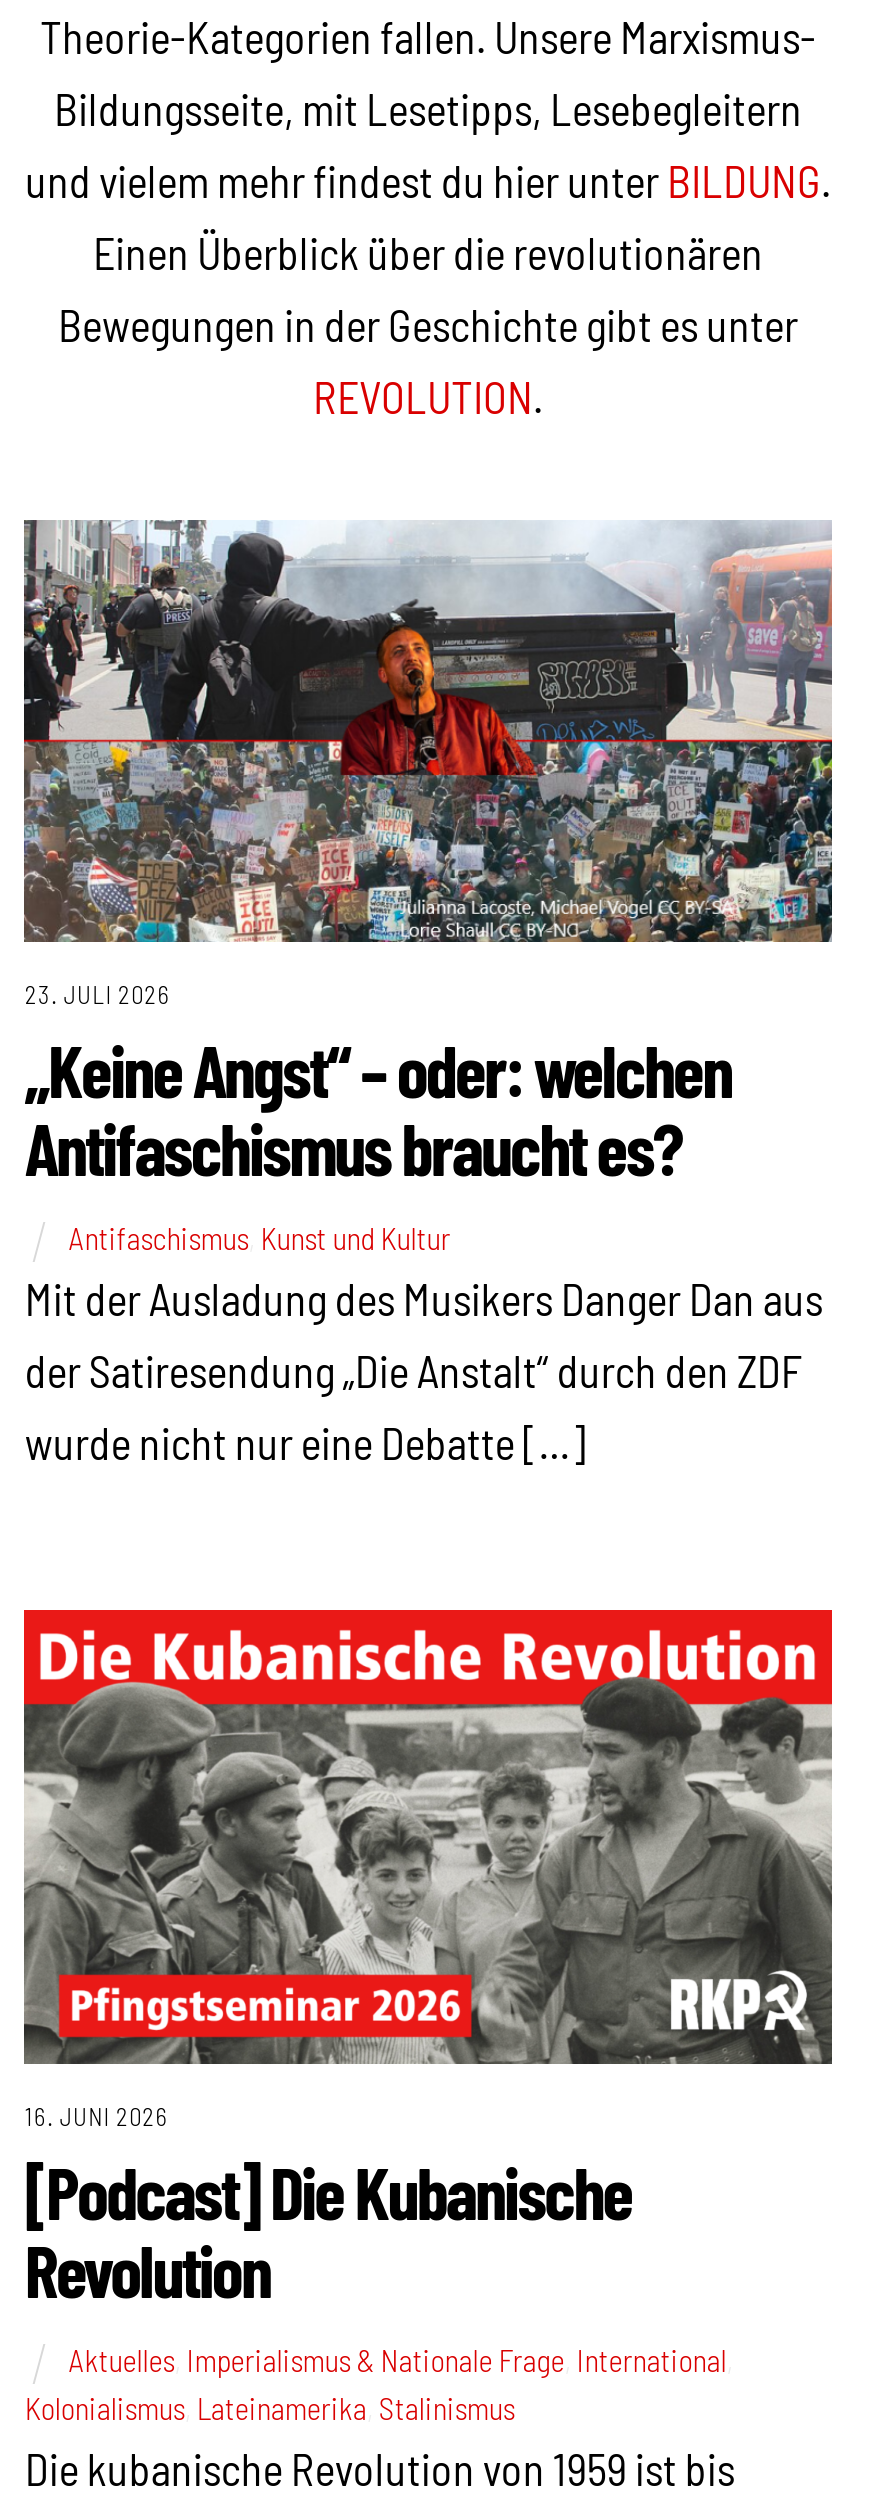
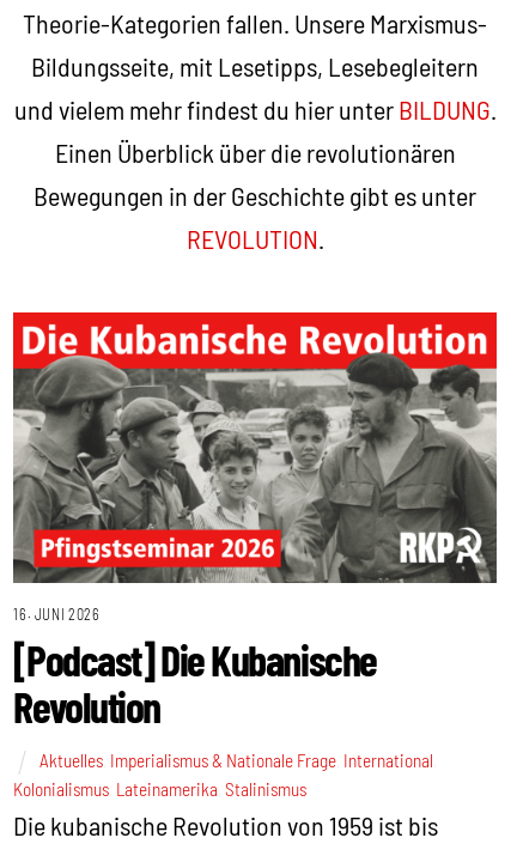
- [image]
- 23. JULI 2026
- „Keine Angst“ – oder: welchen
- Antifaschismus braucht es?
- Antifaschismus, Kunst und Kultur
- Mit der Ausladung des Musikers Danger Dan aus
- der Satiresendung „Die Anstalt“ durch den ZDF
- wurde nicht nur eine Debatte […]
